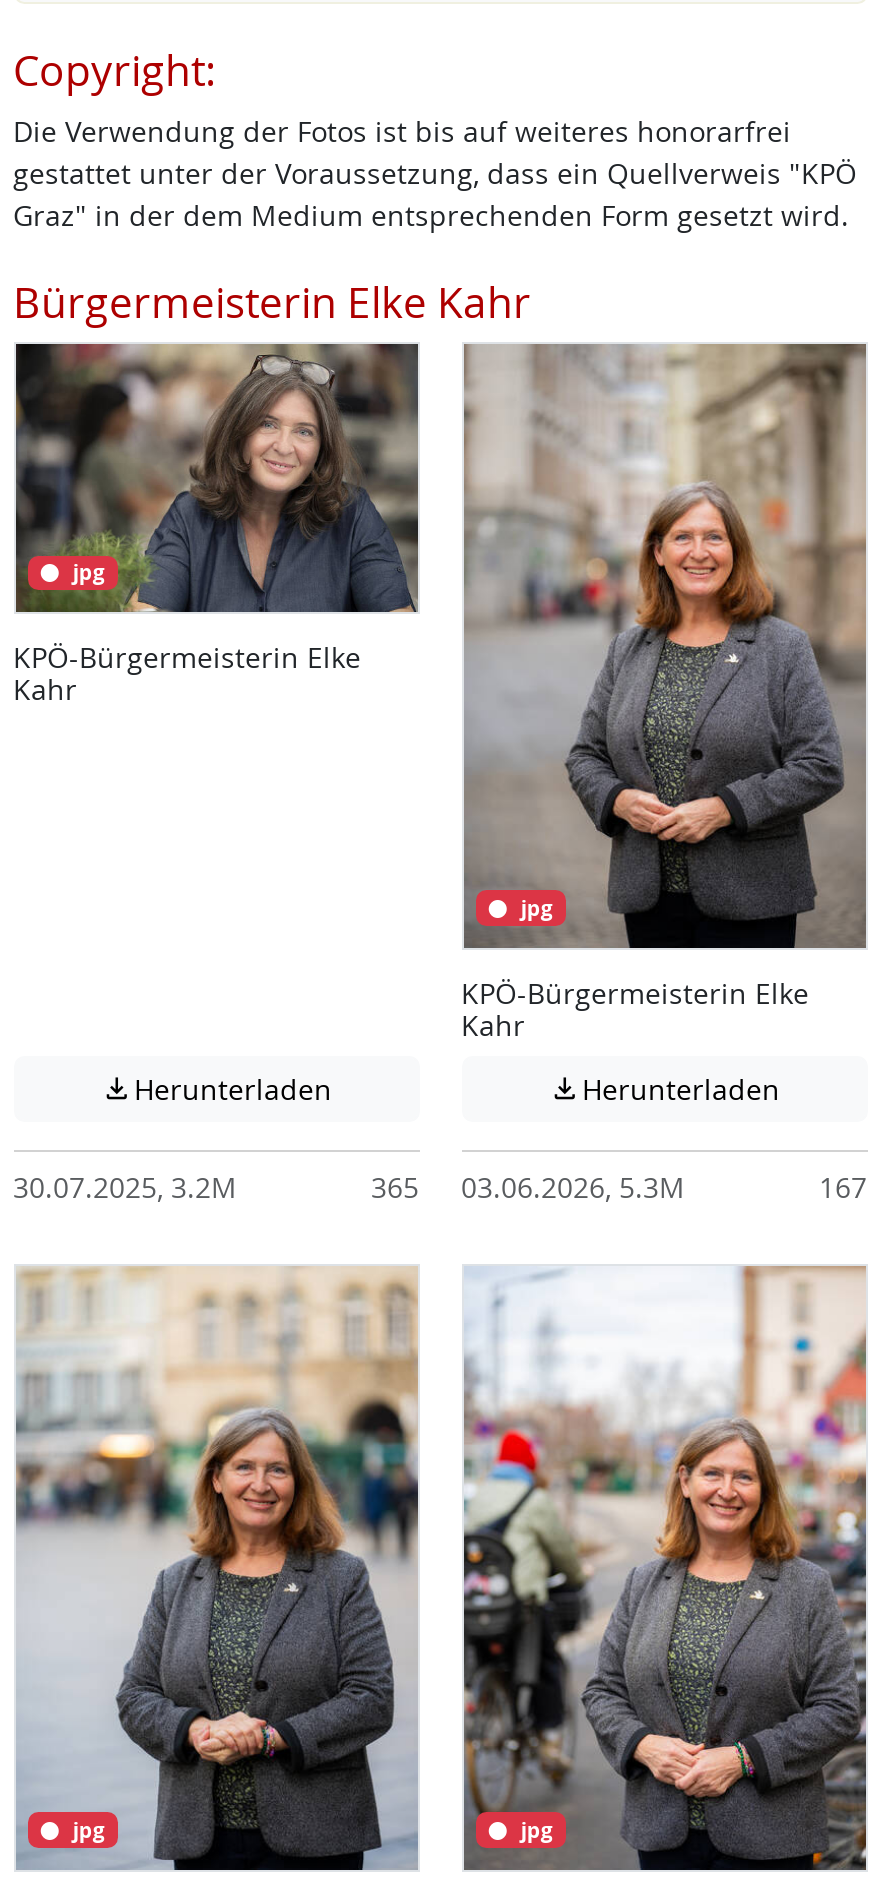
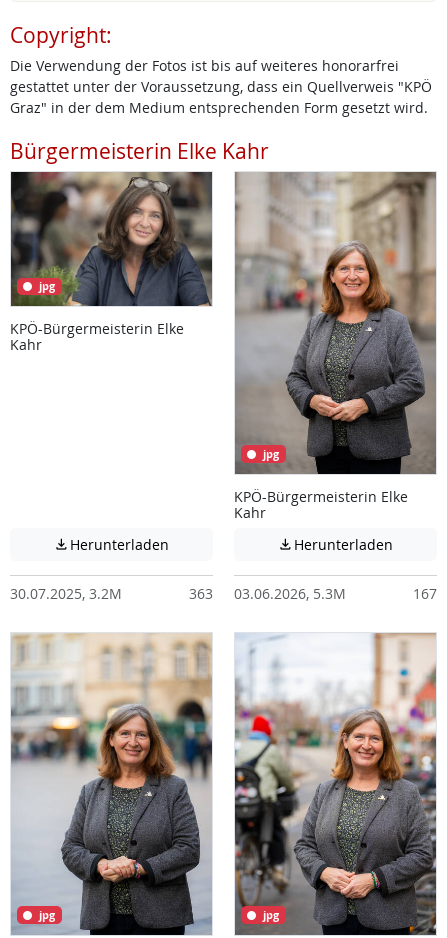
- 365 03.06.2026, 5.3M
+ 363 03.06.2026, 5.3M
